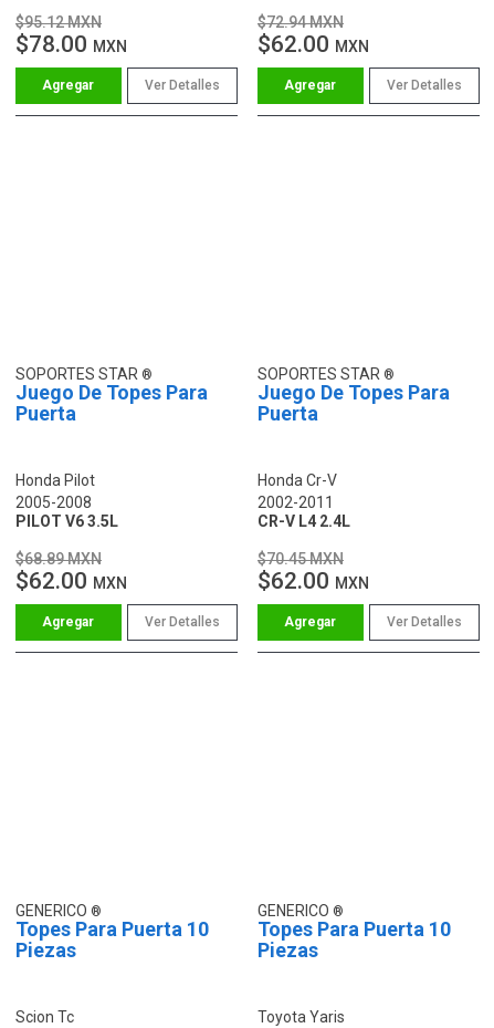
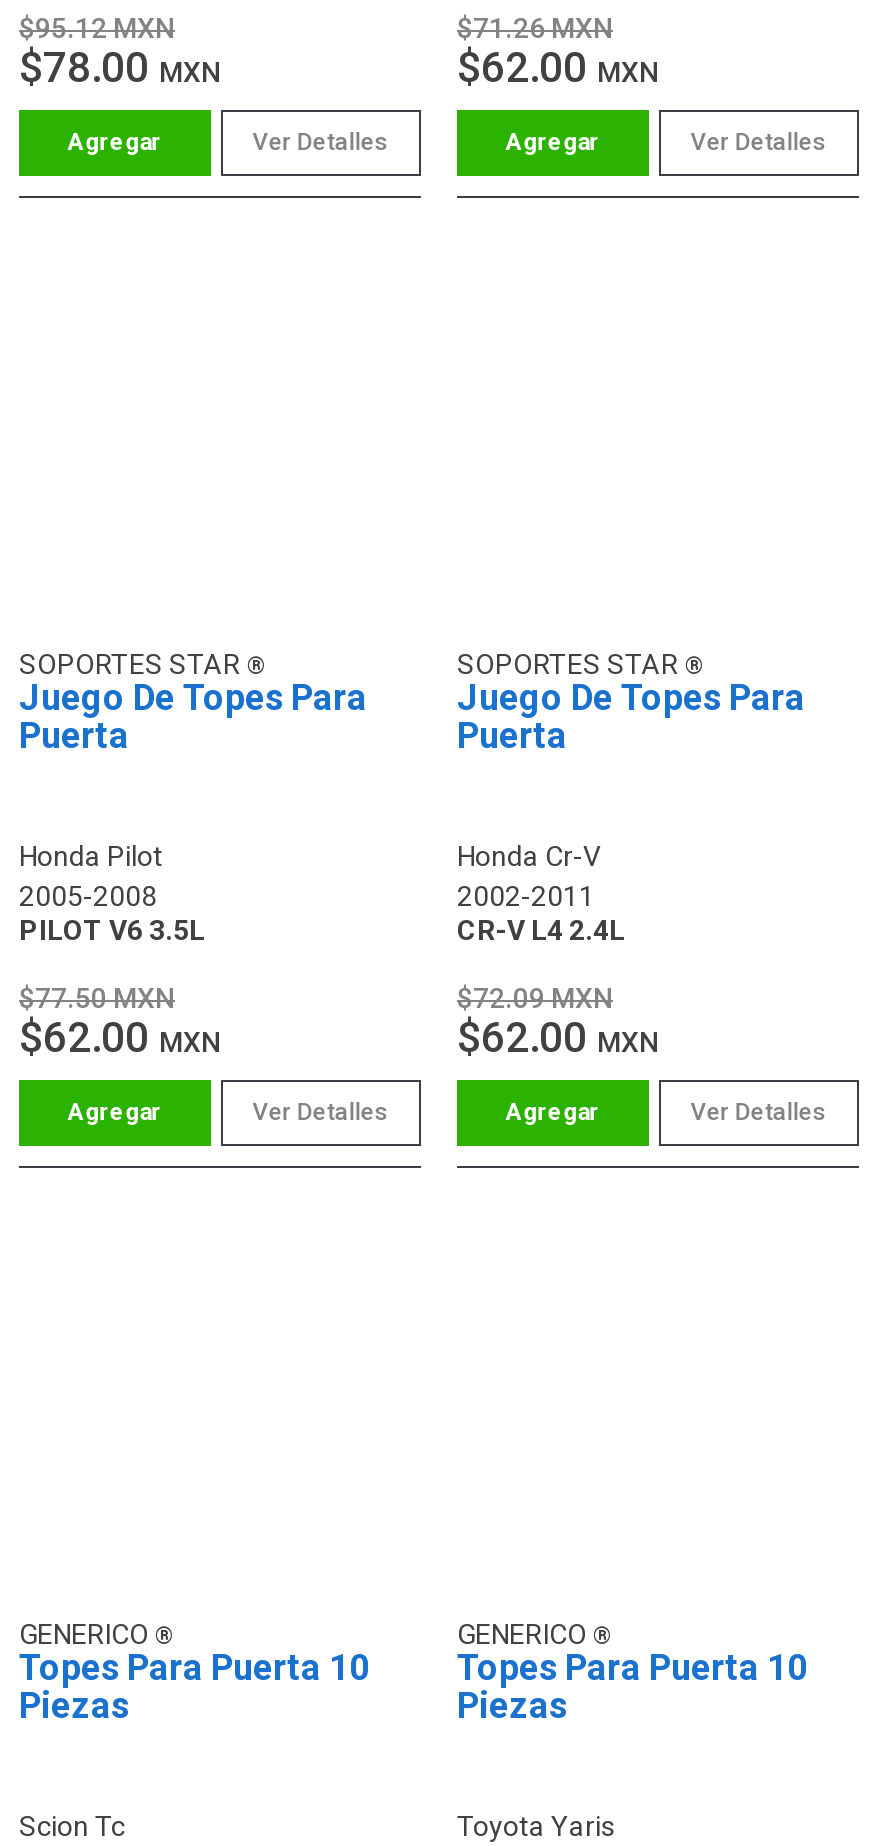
- $72.94 MXN
+ $71.26 MXN

- $68.89 MXN
+ $77.50 MXN

- $70.45 MXN
+ $72.09 MXN
